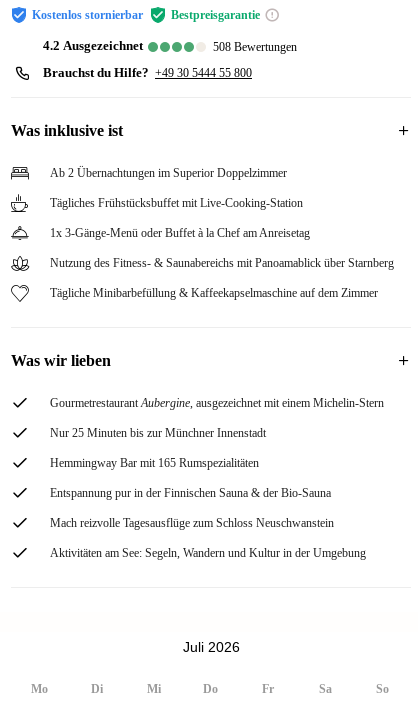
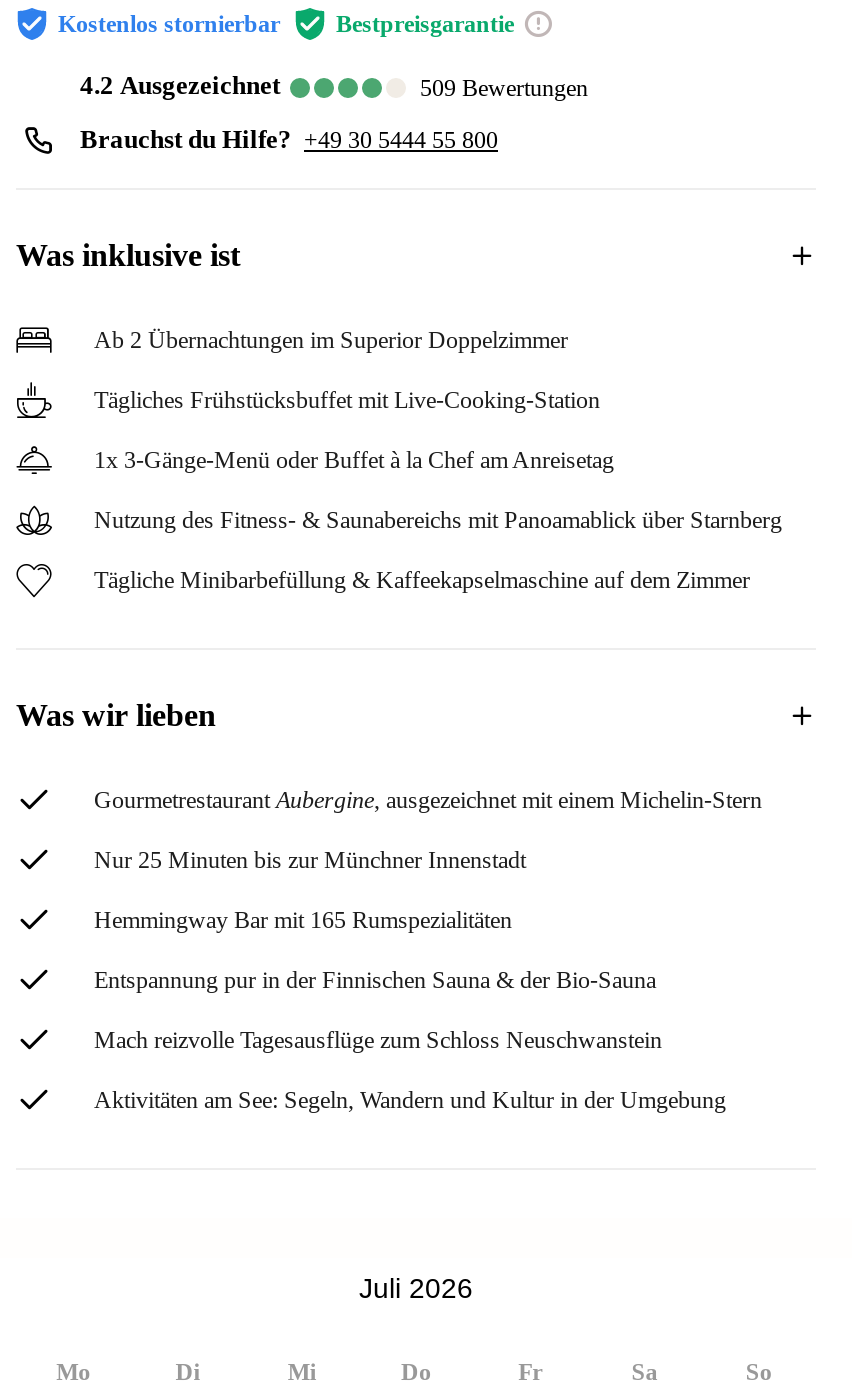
- 508 Bewertungen
+ 509 Bewertungen
